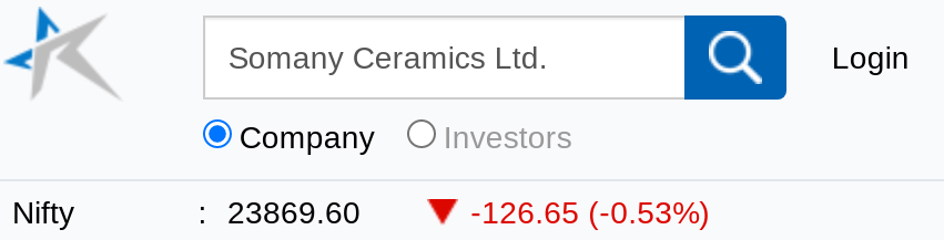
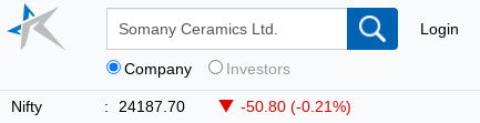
- 23869.60
+ 24187.70

- -126.65 (-0.53%)
+ -50.80 (-0.21%)
